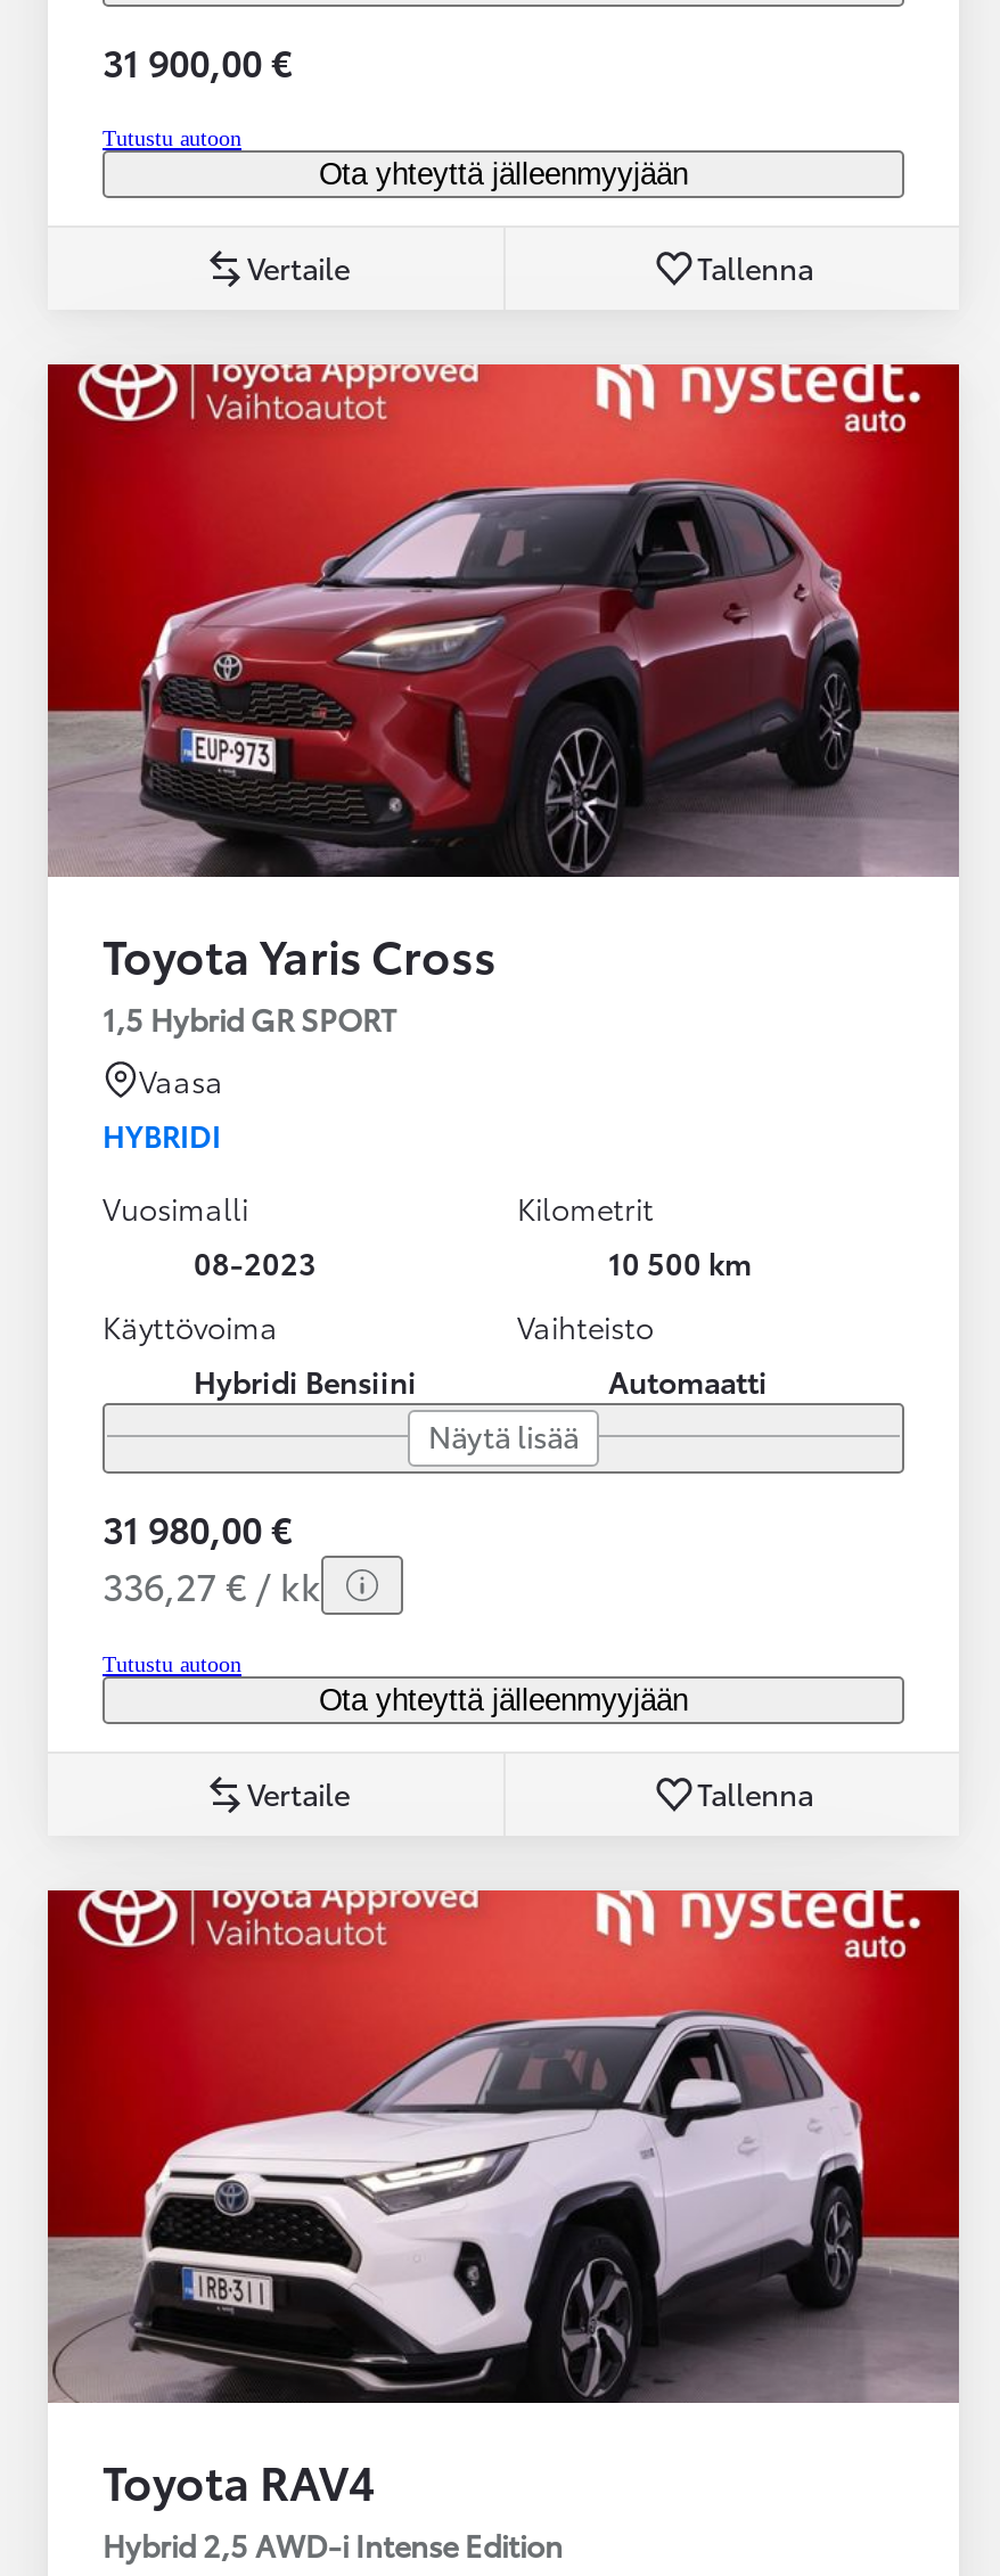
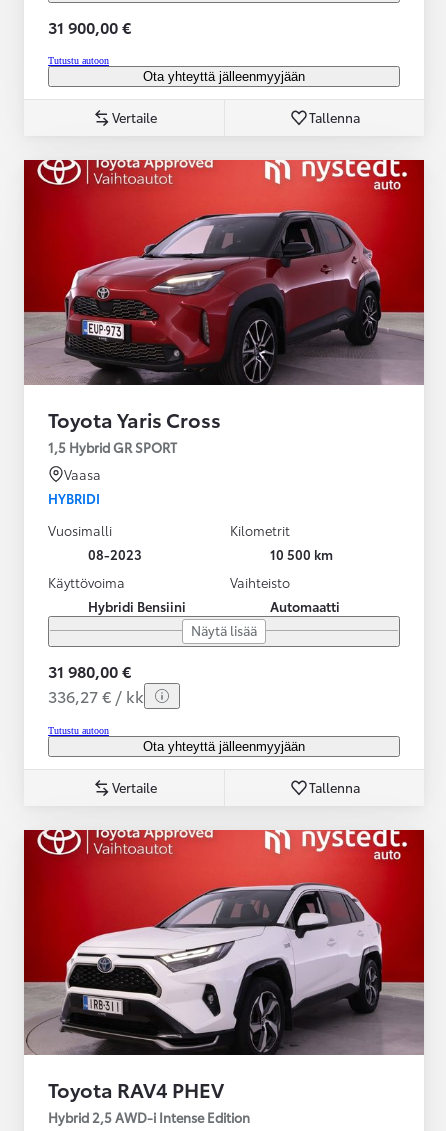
- Toyota RAV4
+ Toyota RAV4 PHEV
